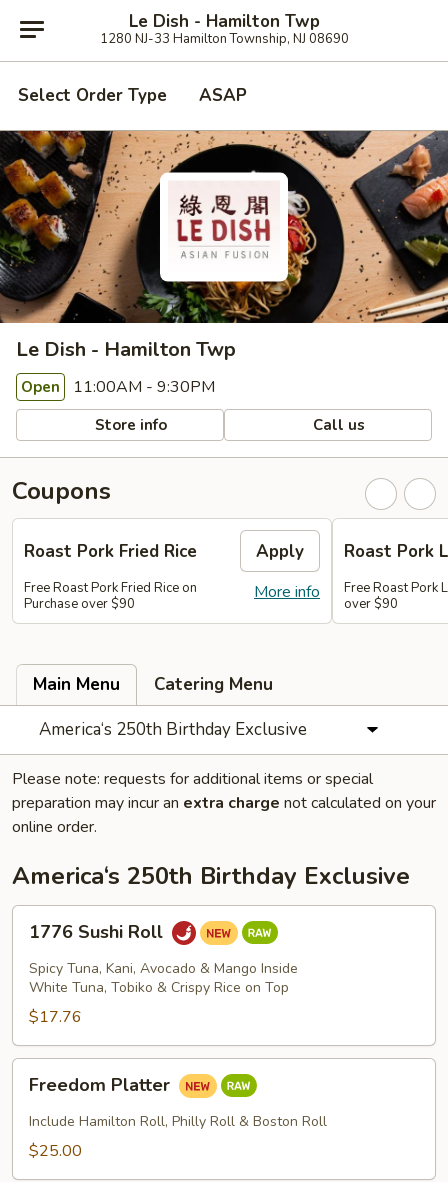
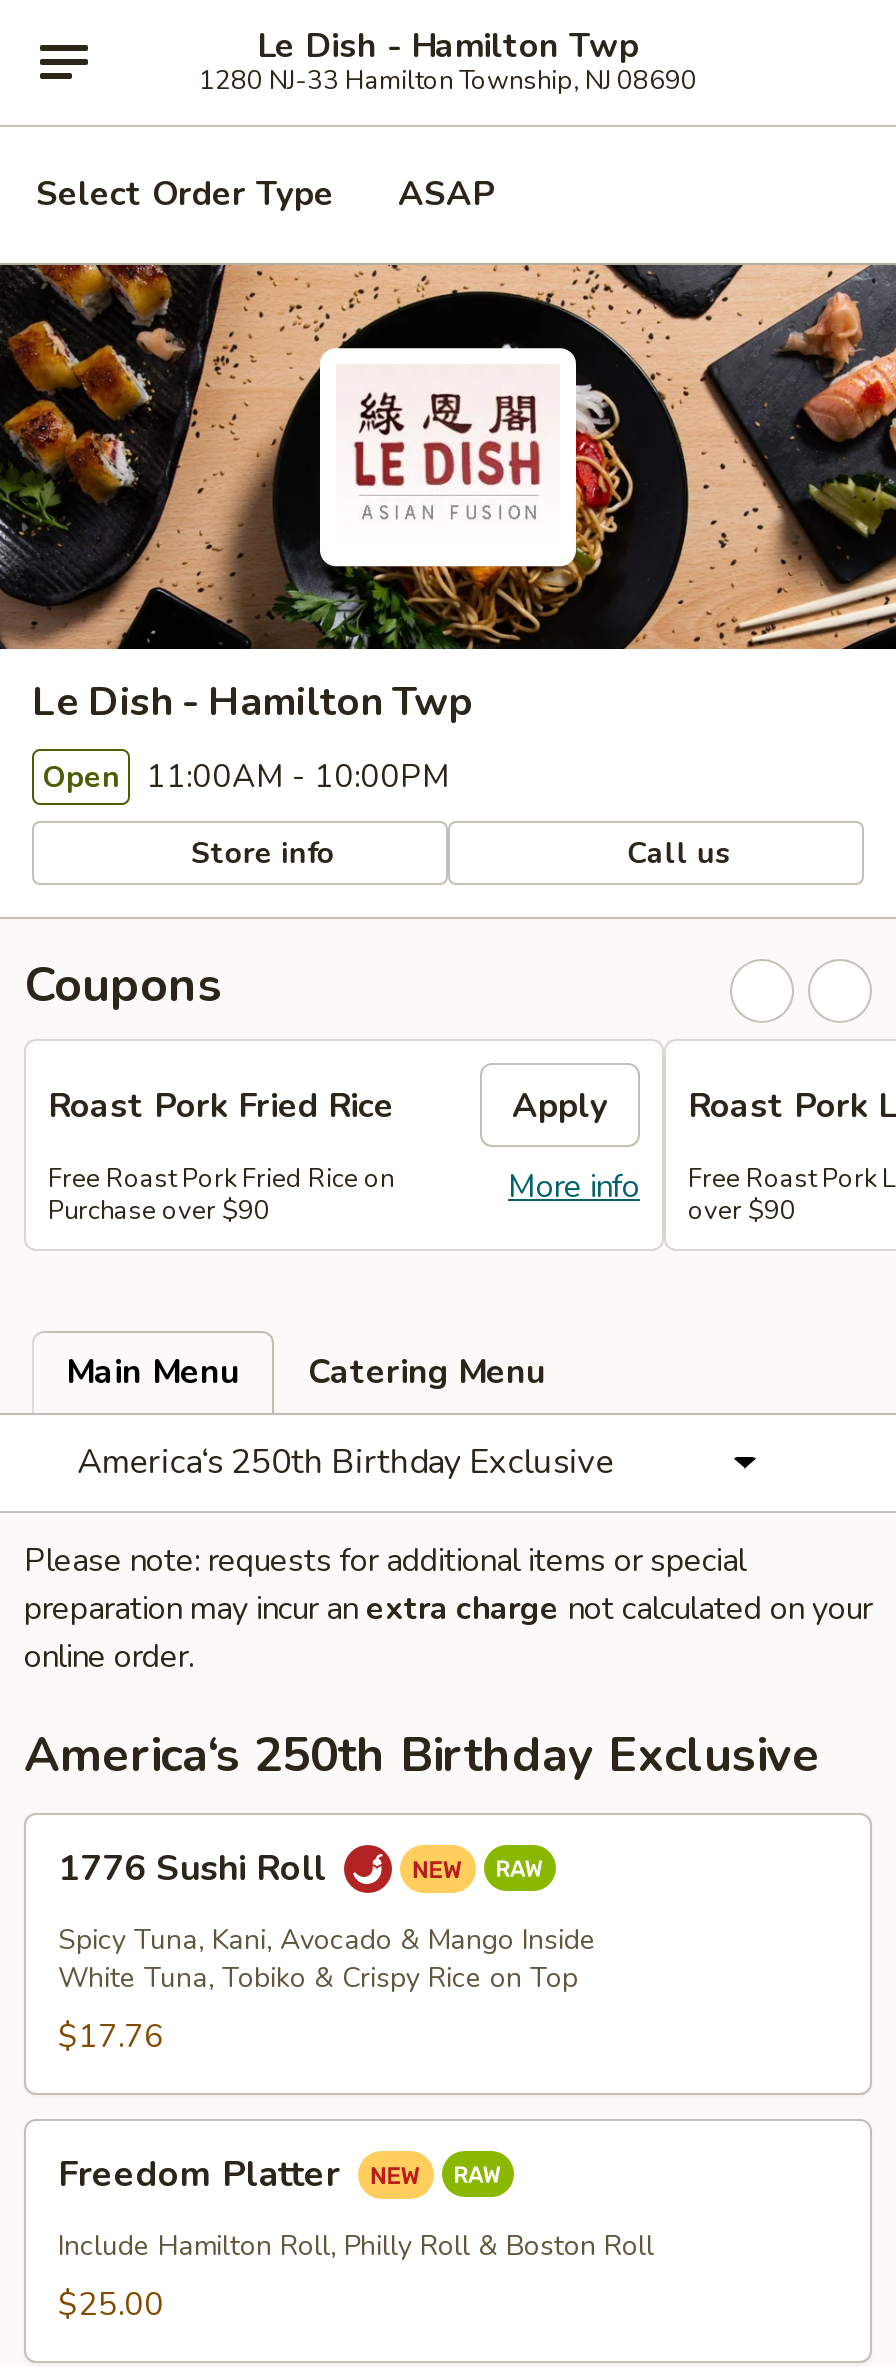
- Open 11:00AM - 9:30PM
+ Open 11:00AM - 10:00PM
